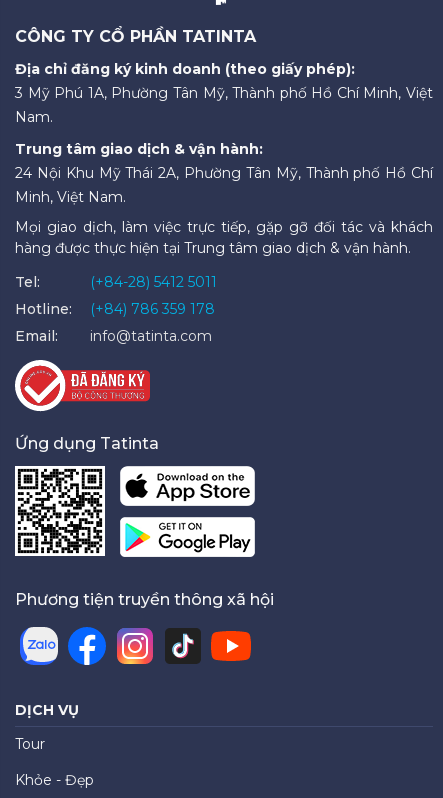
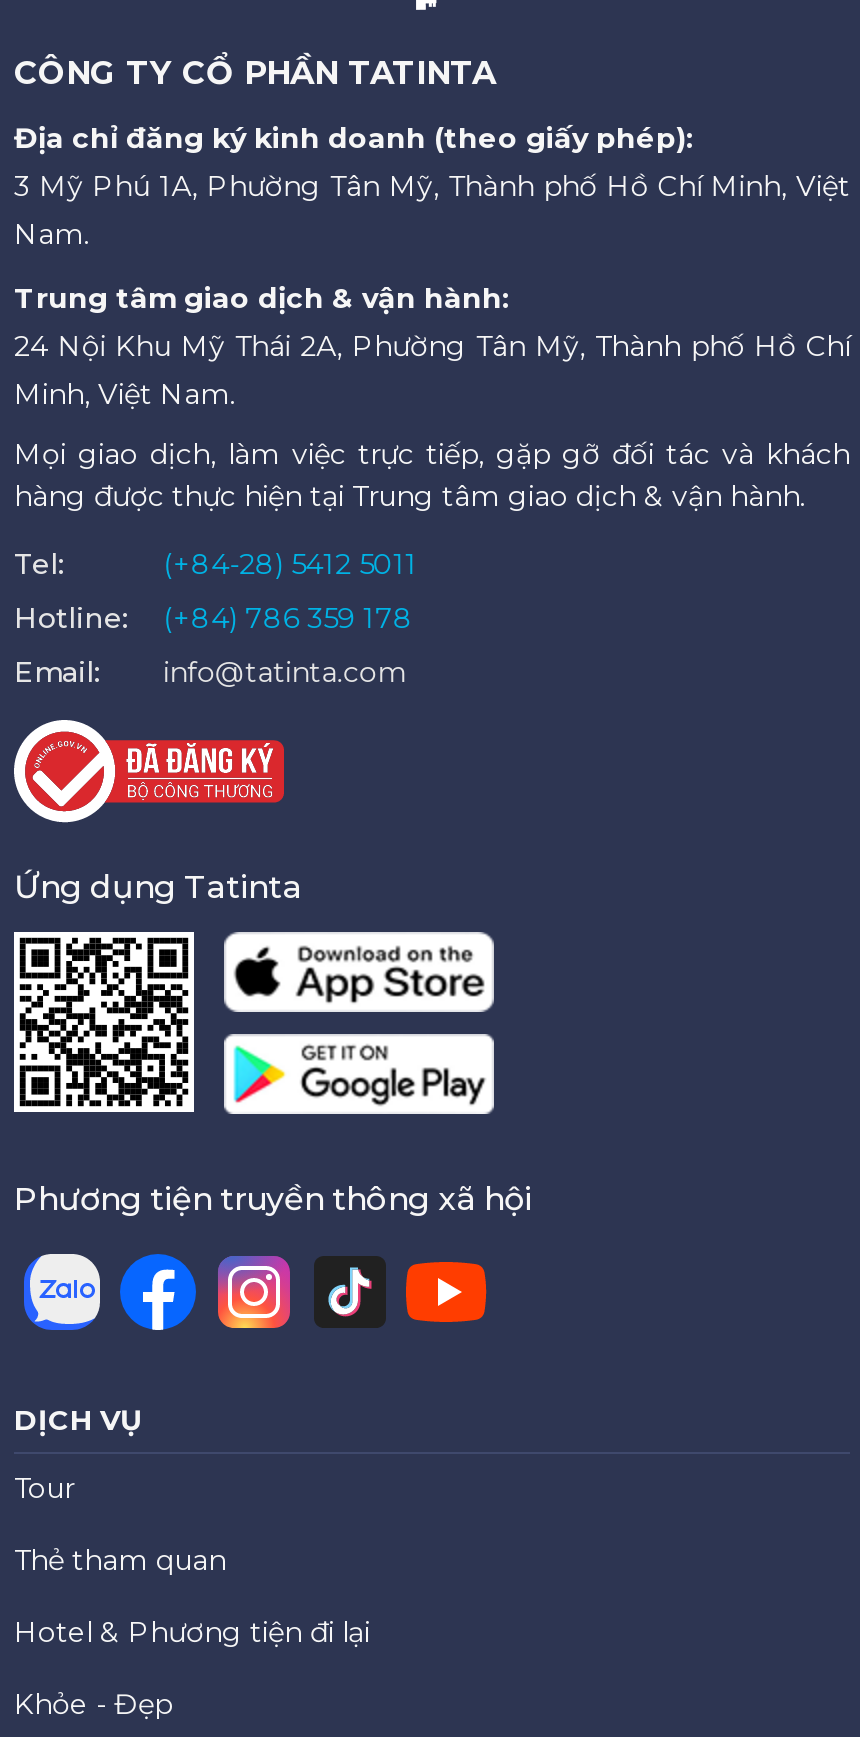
+ Thẻ tham quan
+ Hotel & Phương tiện đi lại
